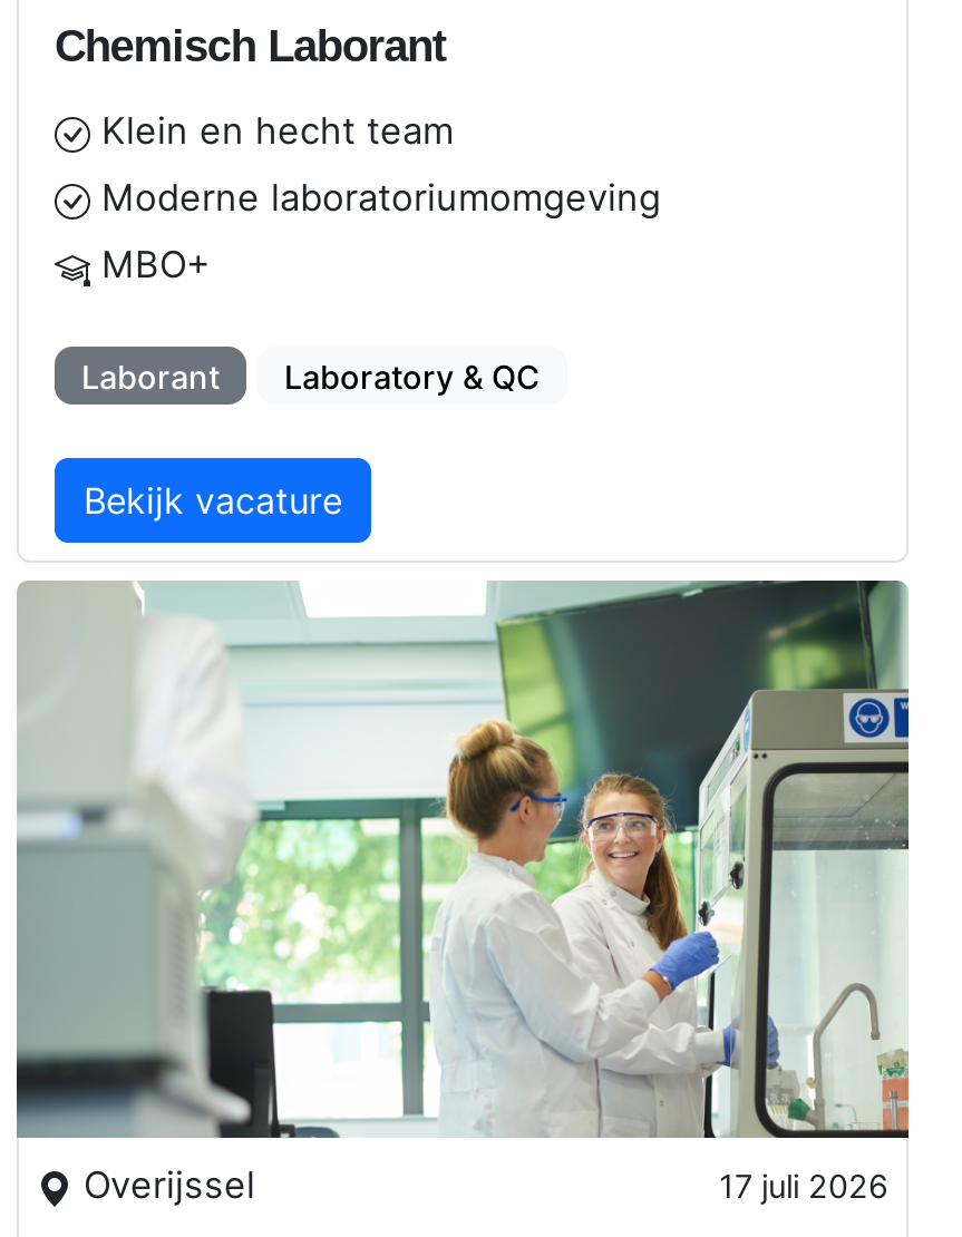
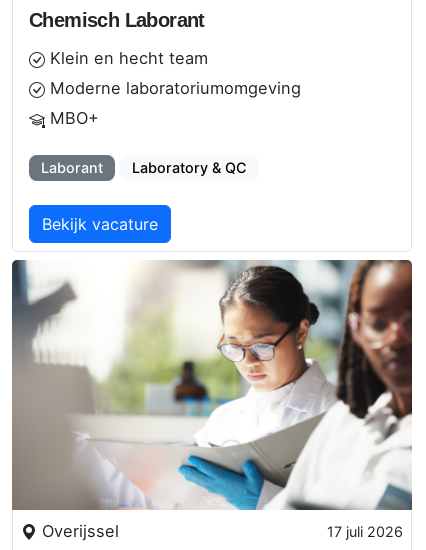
- [image]
+ [image]
